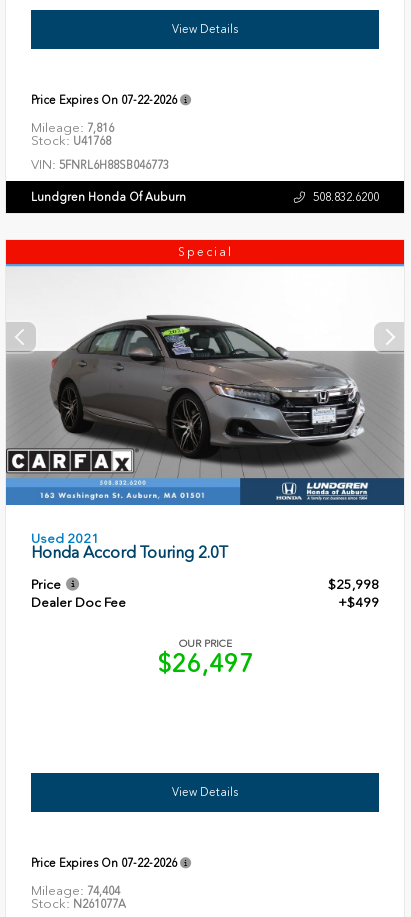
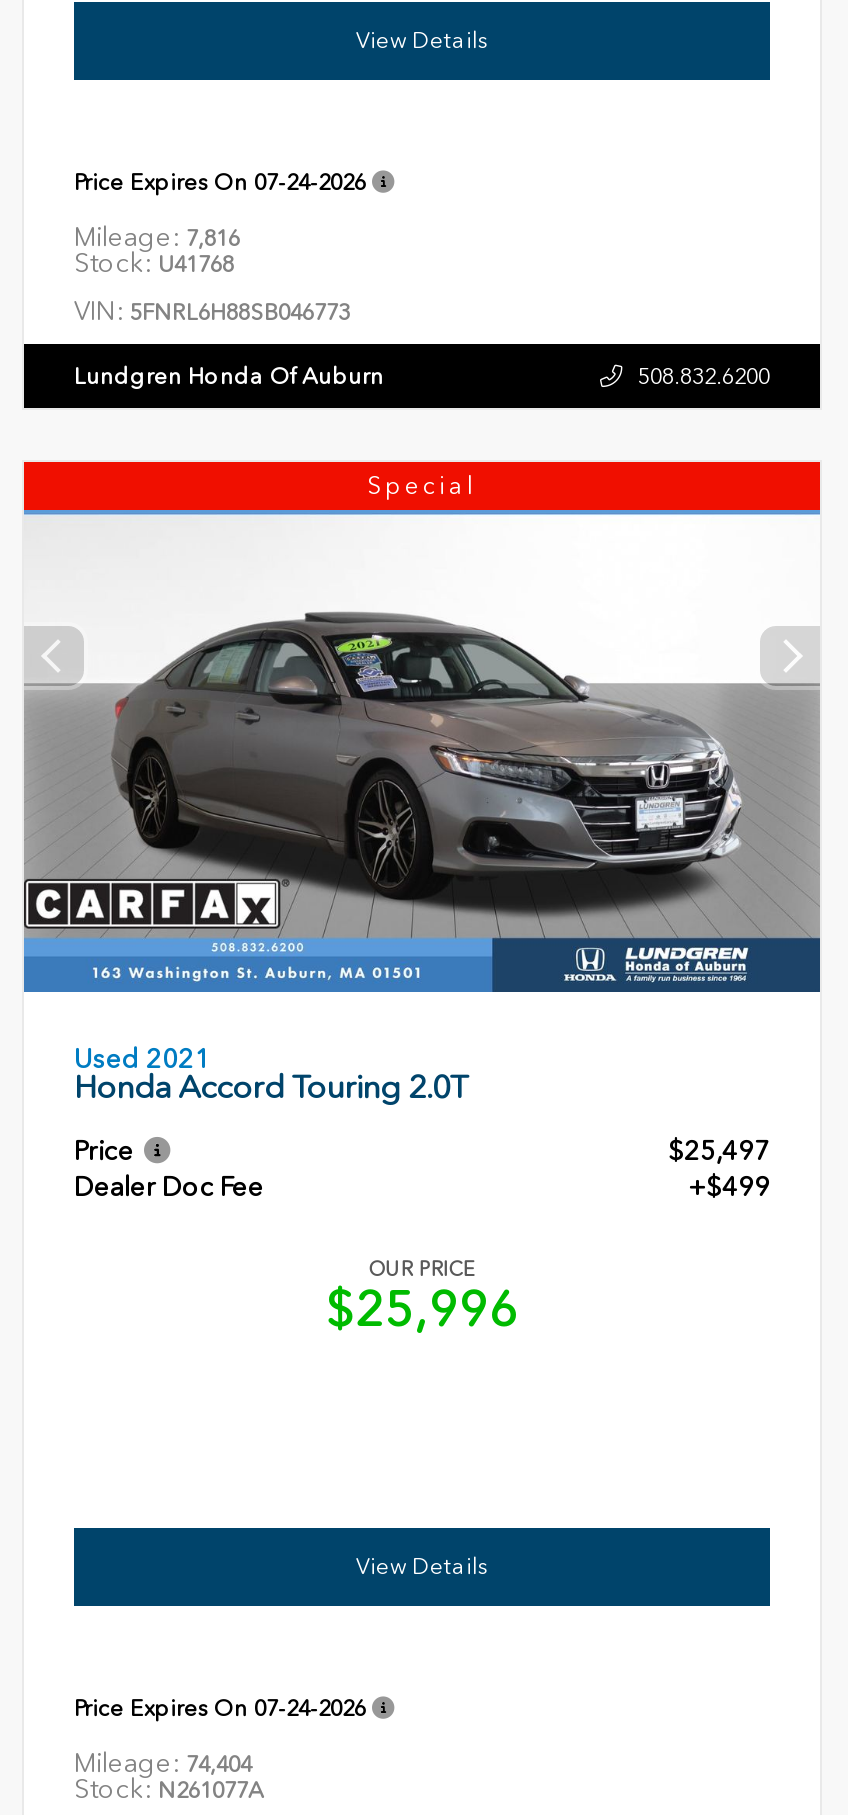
- Price Expires On 07-22-2026
+ Price Expires On 07-24-2026

- $25,998
+ $25,497

- $26,497
+ $25,996

- Price Expires On 07-22-2026
+ Price Expires On 07-24-2026
